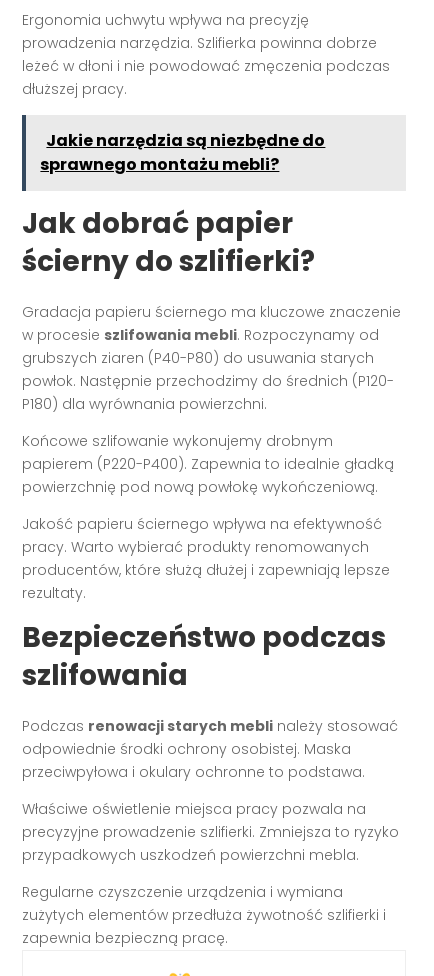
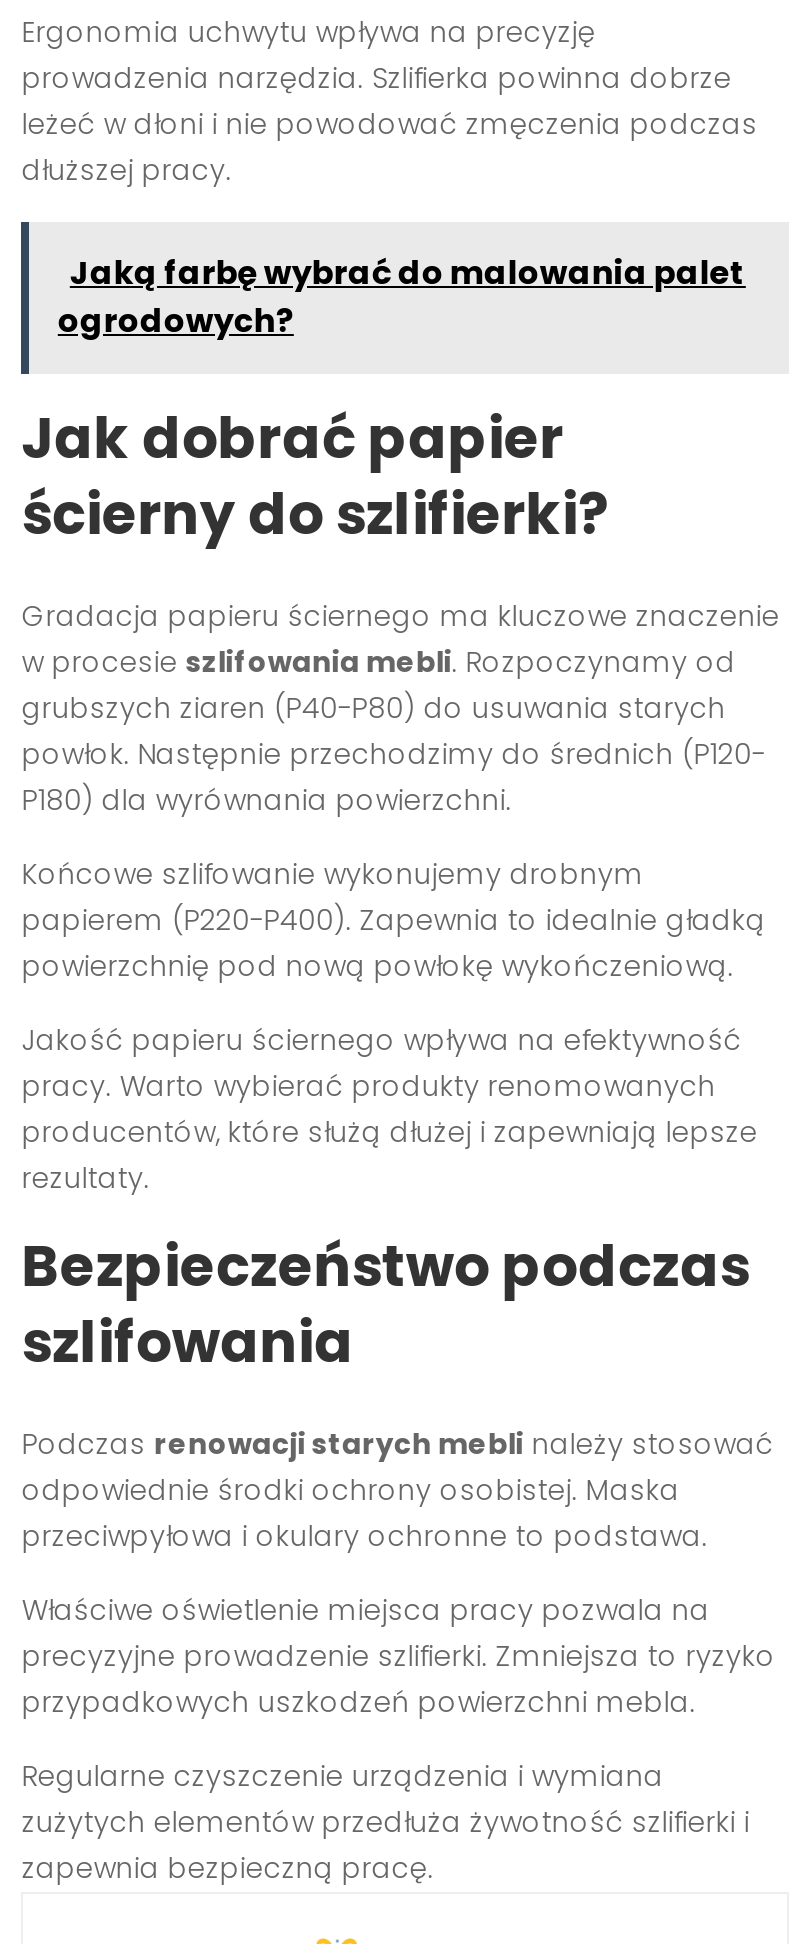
- Jakie narzędzia są niezbędne do
- sprawnego montażu mebli?
+ Jaką farbę wybrać do malowania palet
+ ogrodowych?
